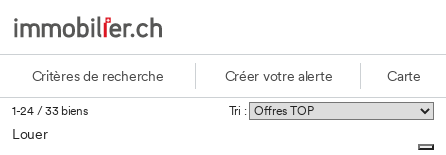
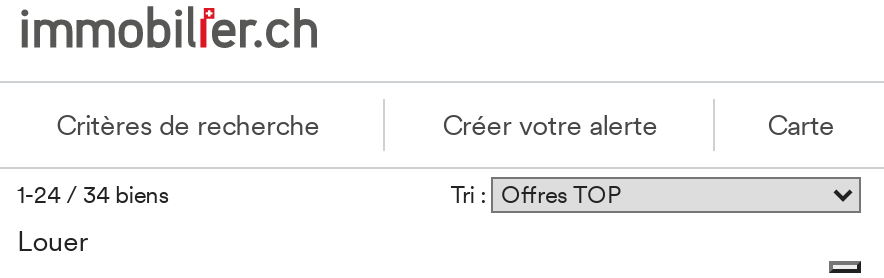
- 1-24 / 33 biens
+ 1-24 / 34 biens
